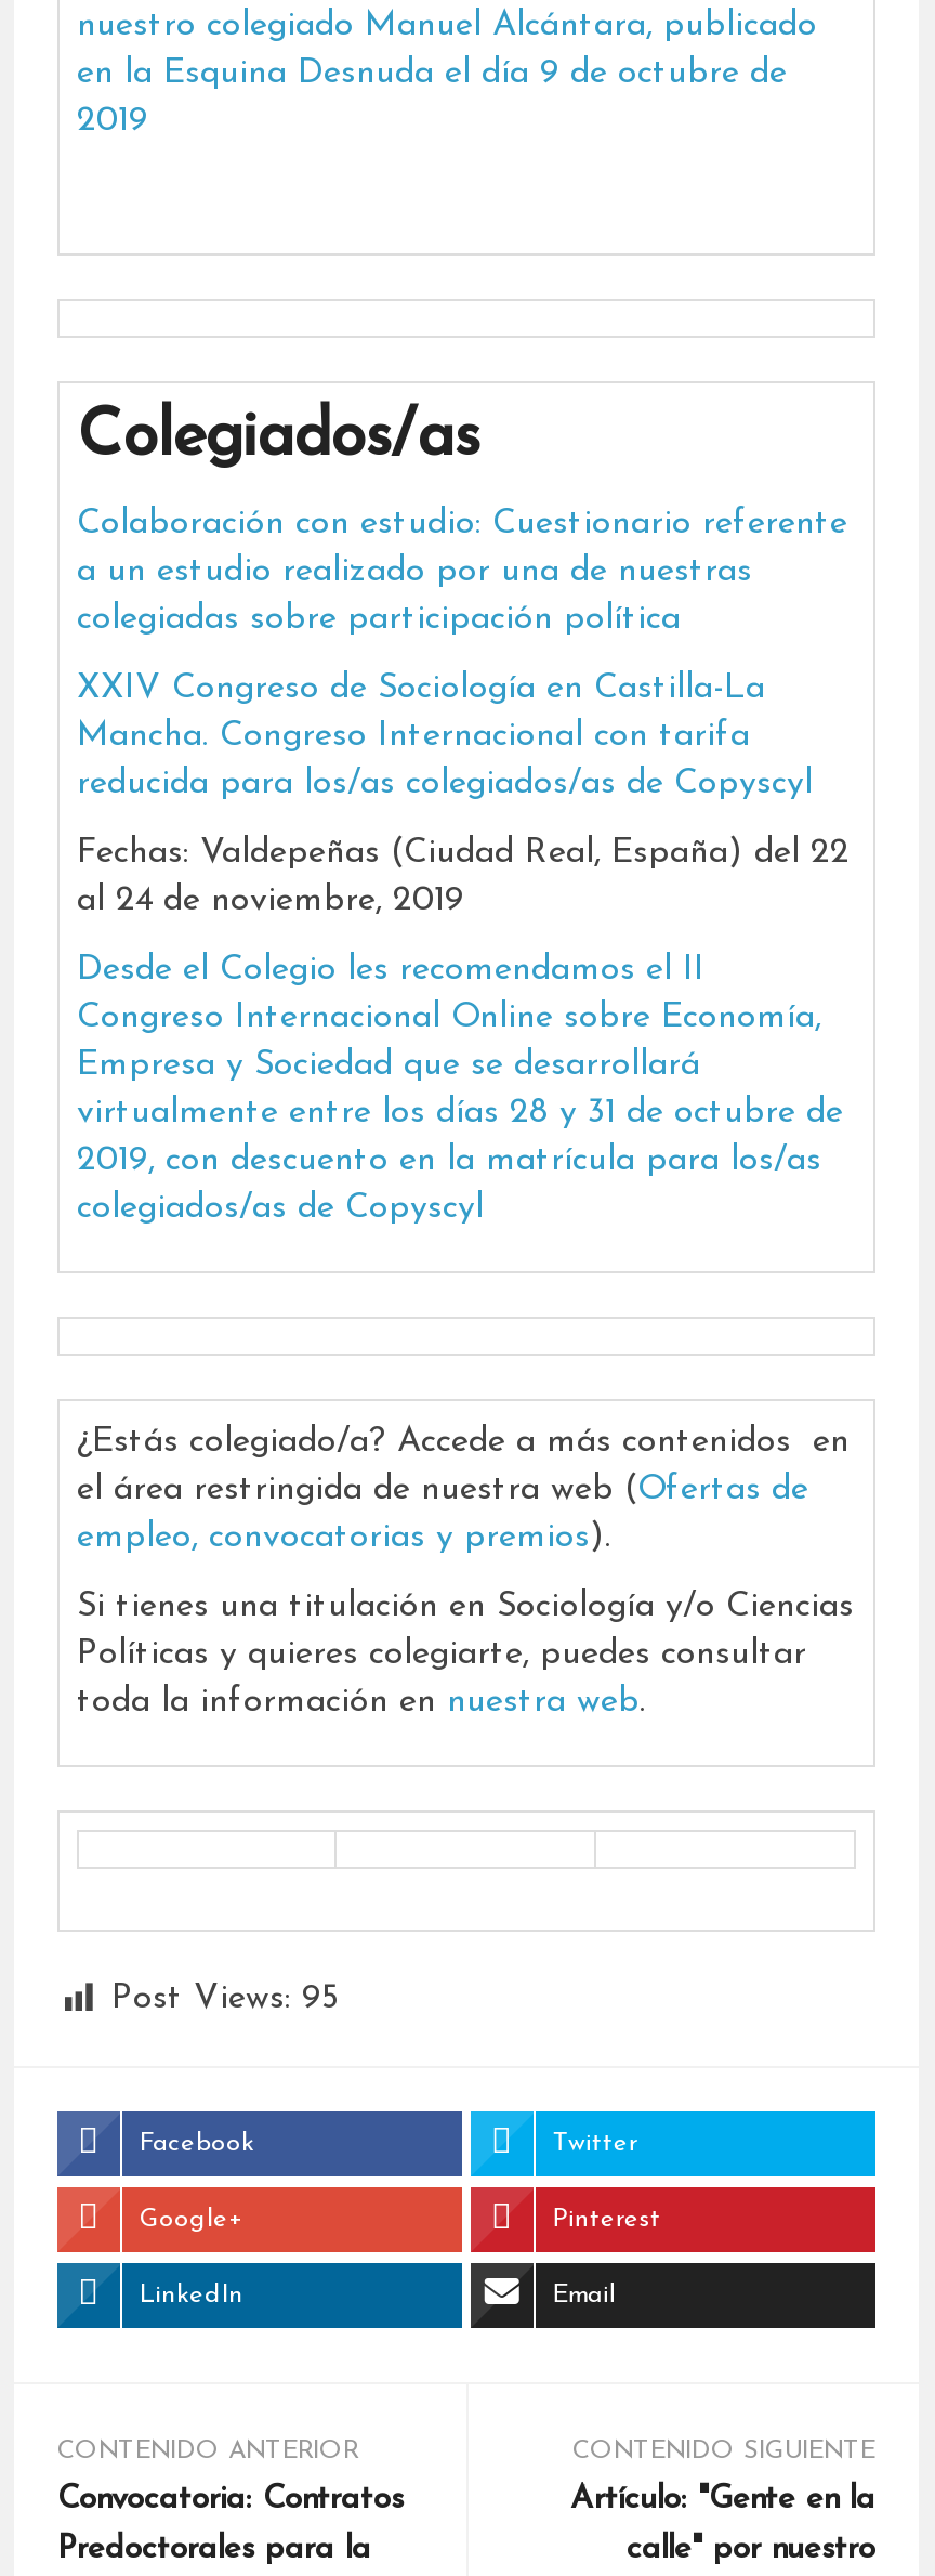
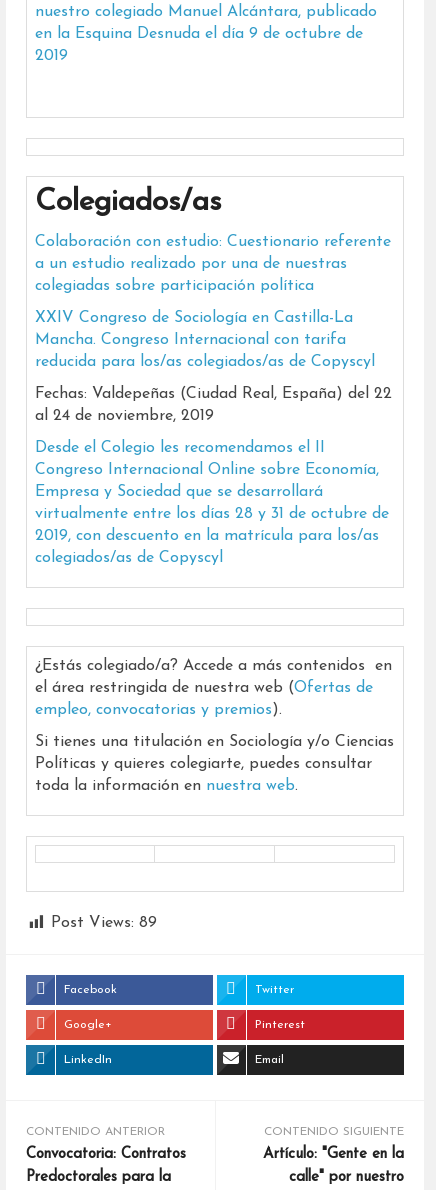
- Post Views: 95
+ Post Views: 89
